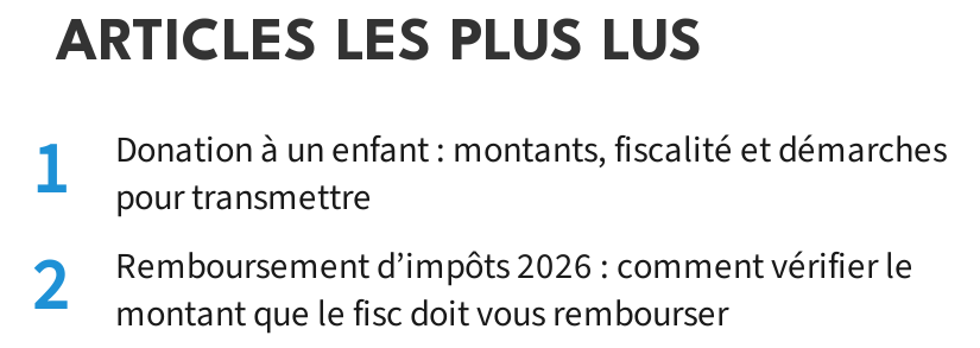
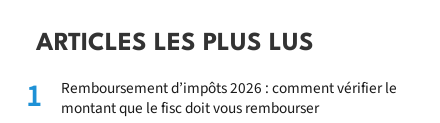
- Donation à un enfant : montants, fiscalité et démarches
- pour transmettre
- 2
